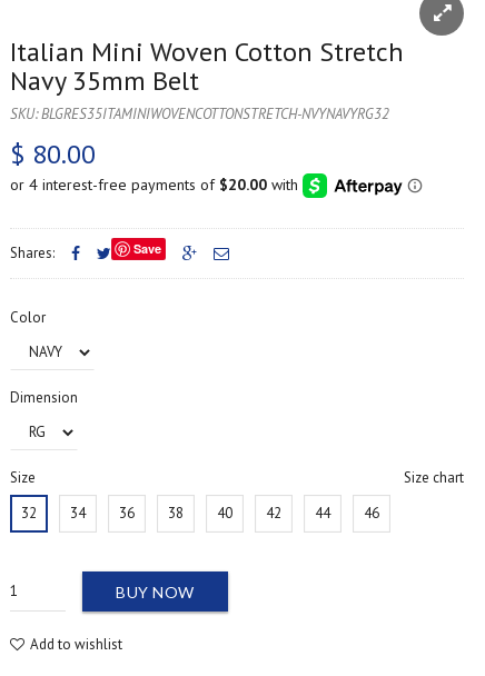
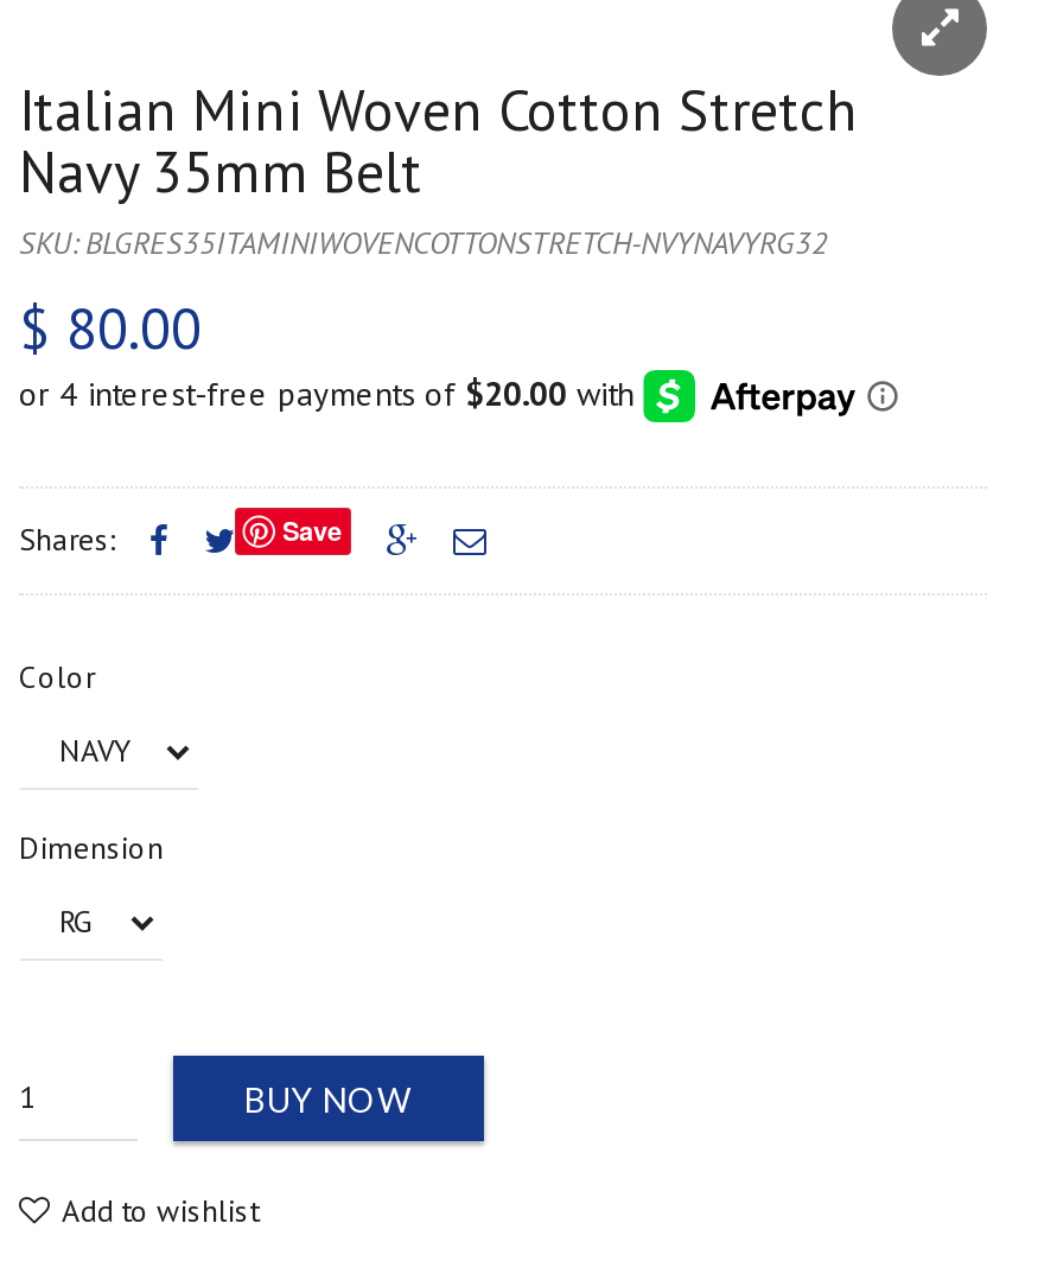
- Size
- Size chart
- 32
- 34
- 36
- 38
- 40
- 42
- 44
- 46
